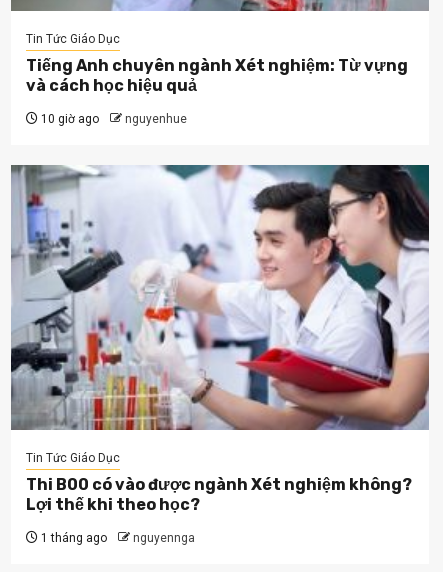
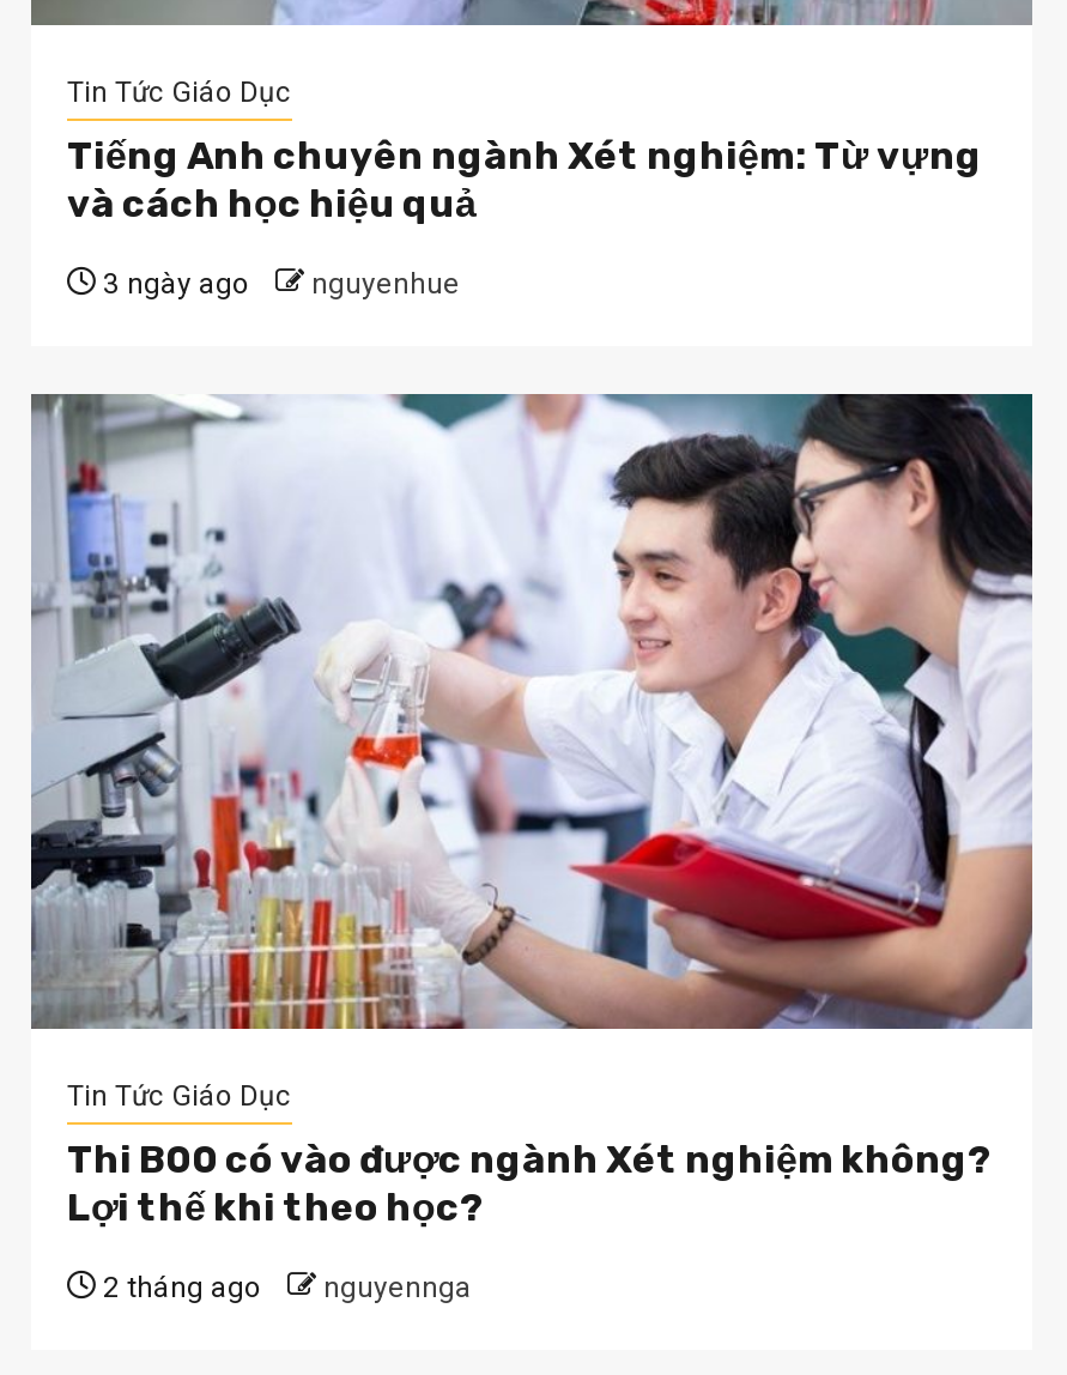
- 10 giờ ago nguyenhue
+ 3 ngày ago nguyenhue

- 1 tháng ago nguyennga
+ 2 tháng ago nguyennga
